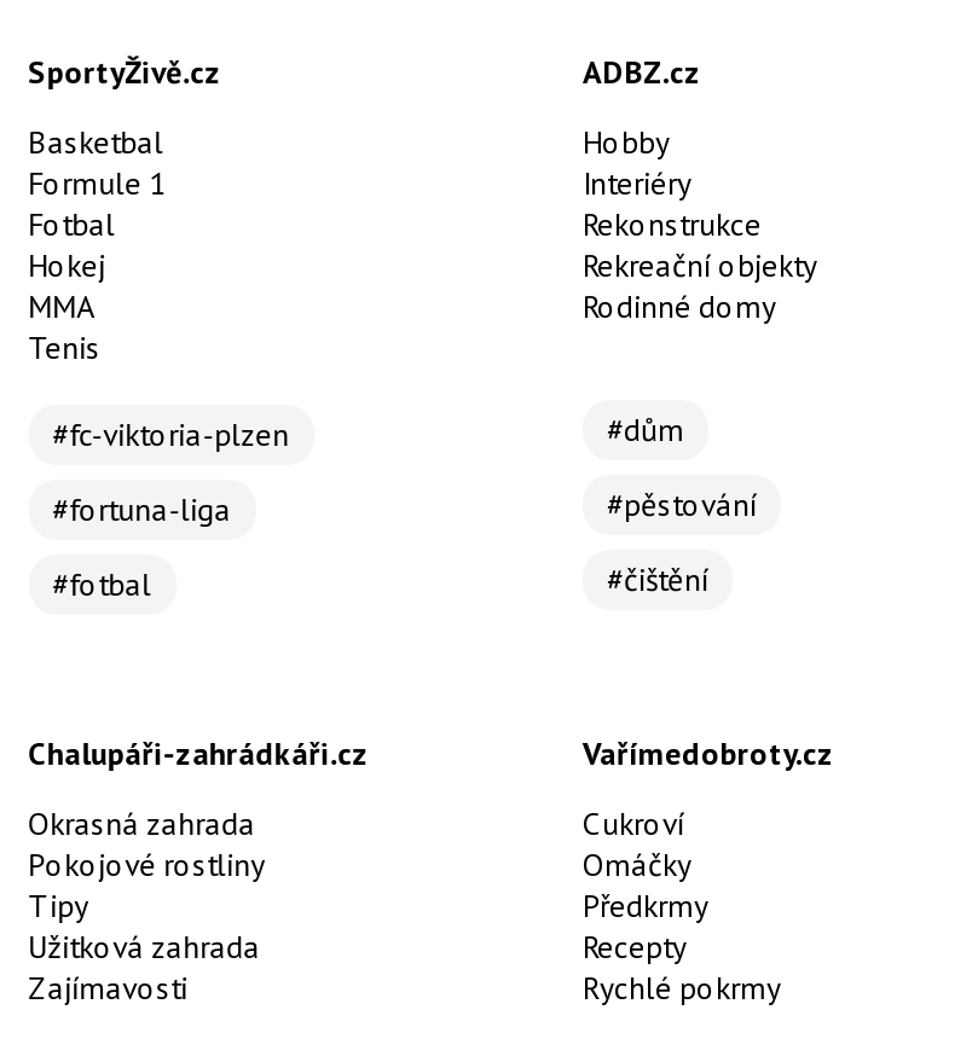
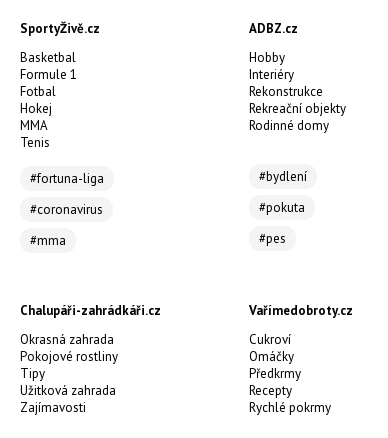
- #fc-viktoria-plzen

- #dům
+ #bydlení

moved up: #fortuna-liga

- #pěstování
+ #pokuta

- #fotbal
+ #coronavirus
+ #mma

- #čištění
+ #pes
